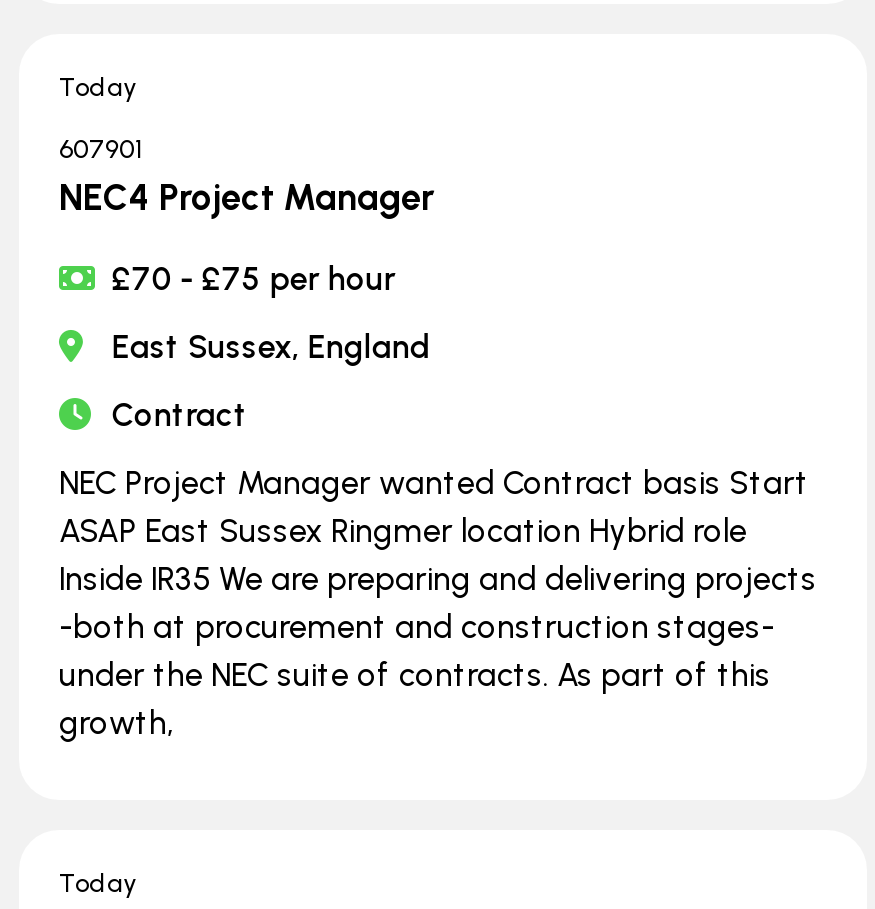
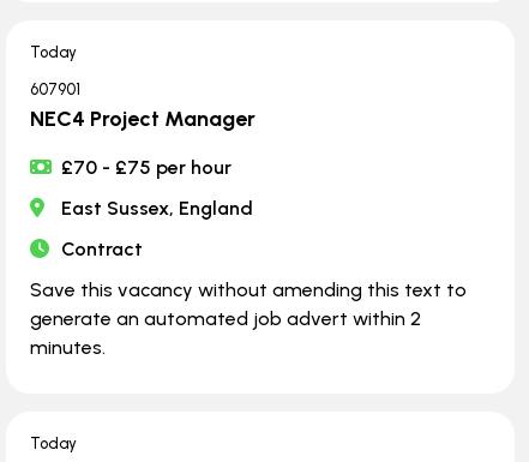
- NEC Project Manager wanted Contract basis Start
- ASAP East Sussex Ringmer location Hybrid role
- Inside IR35 We are preparing and delivering projects
- -both at procurement and construction stages-
- under the NEC suite of contracts. As part of this
- growth,
+ Save this vacancy without amending this text to
+ generate an automated job advert within 2
+ minutes.
